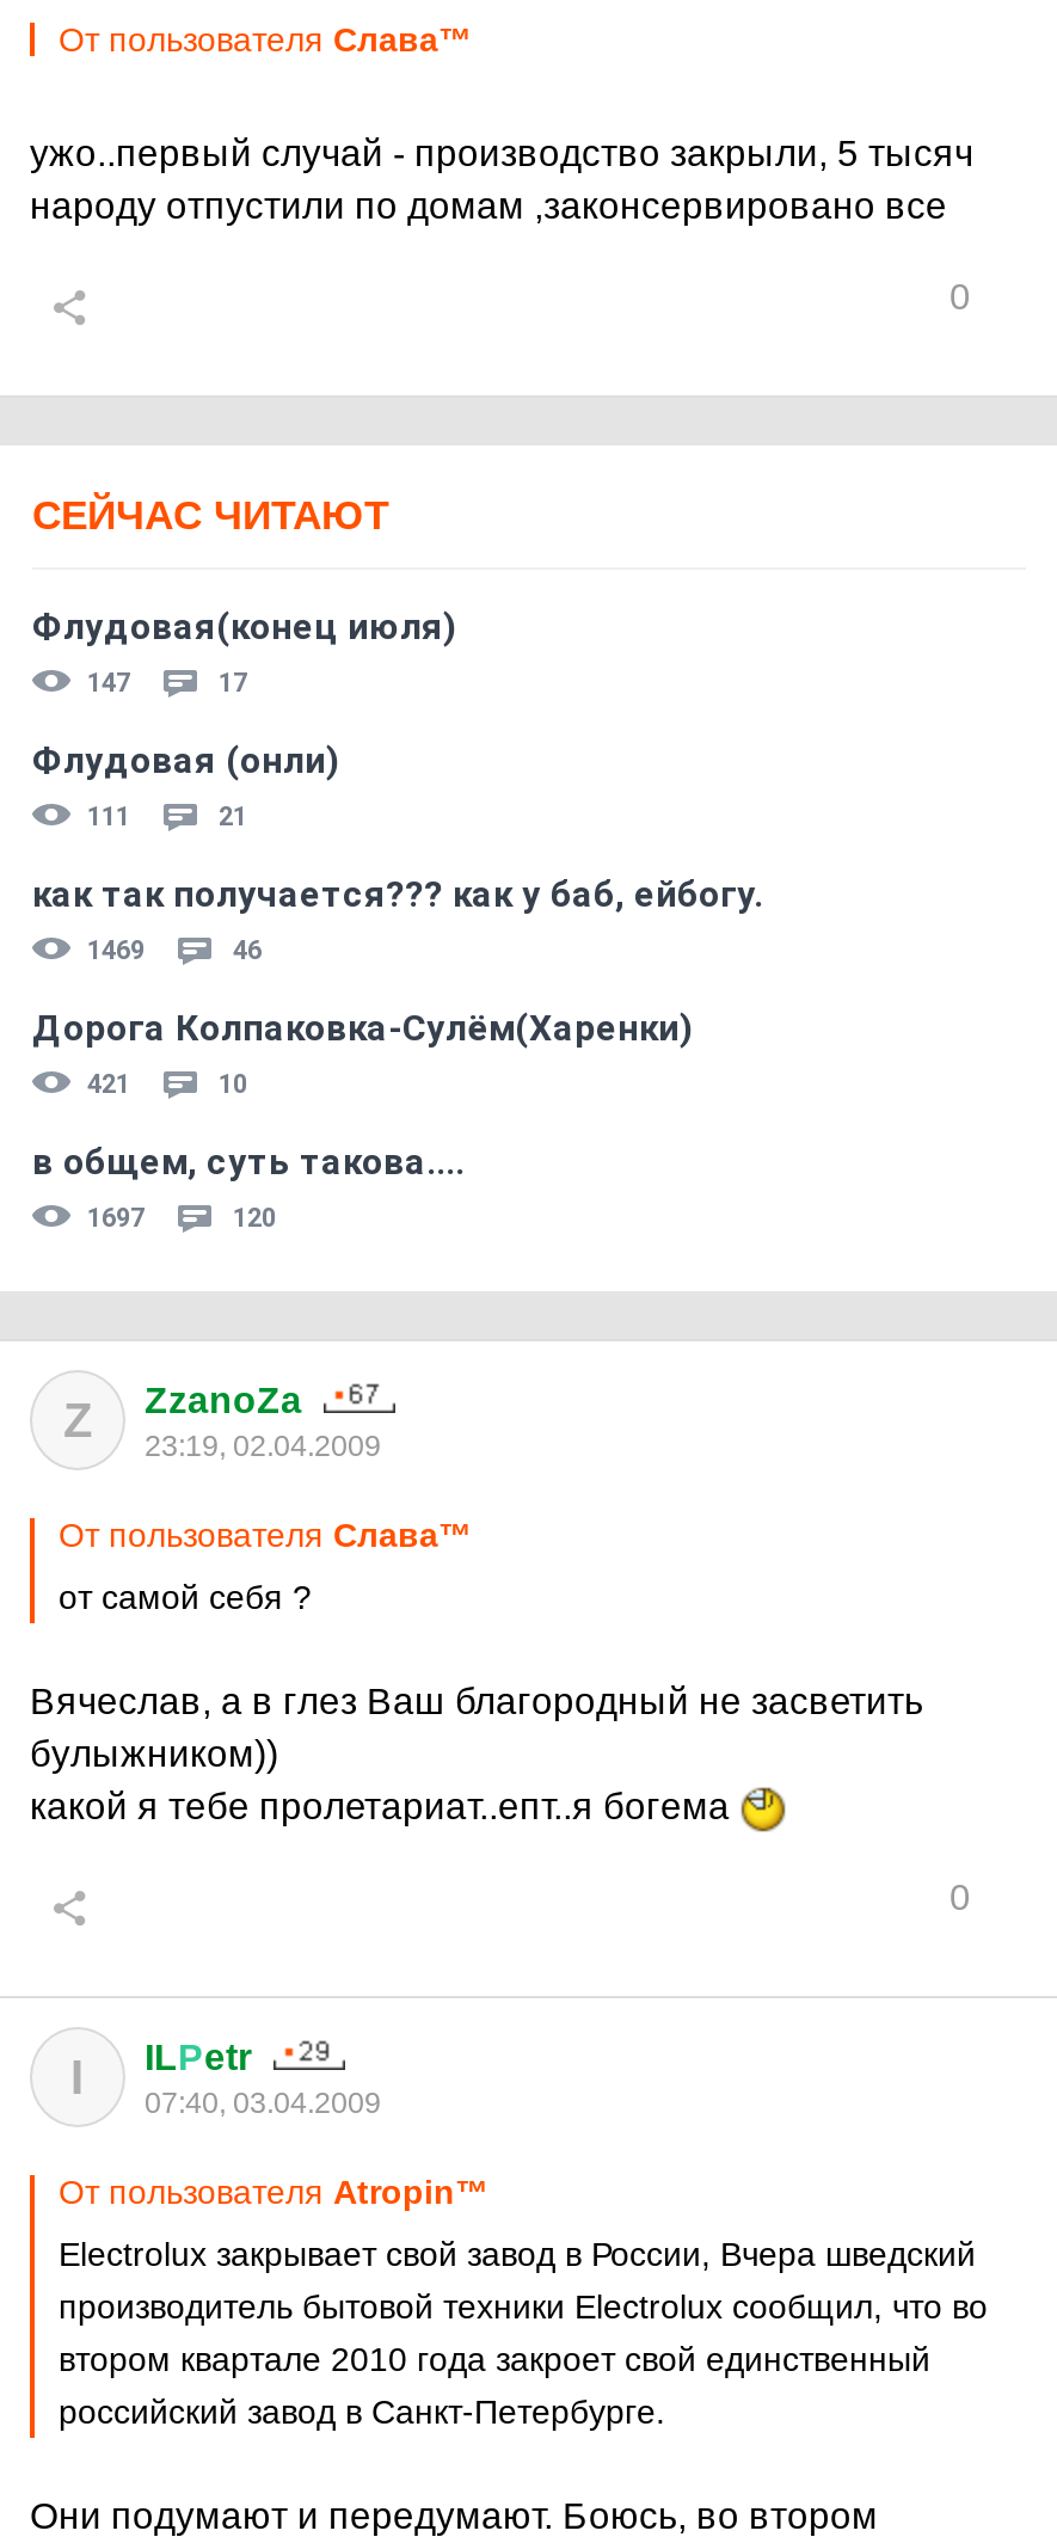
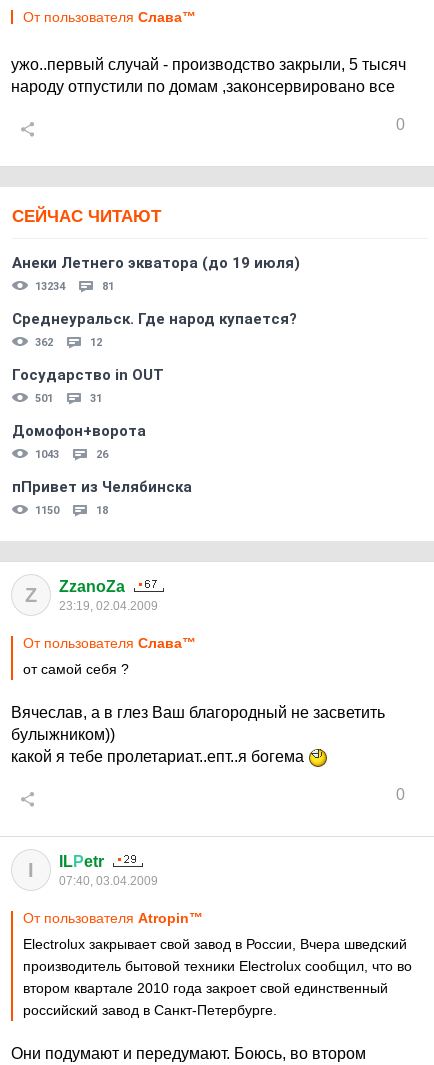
- Флудовая(конец июля)
- 147
- 17
+ Анеки Летнего экватора (до 19 июля)
+ 13234
+ 81

- Флудовая (онли)
- 111
- 21
+ Среднеуральск. Где народ купается?
+ 362
+ 12

- как так получается??? как у баб, ейбогу.
- 1469
- 46
+ Государство in OUT
+ 501
+ 31

- Дорога Колпаковка-Сулём(Харенки)
- 421
- 10
+ Домофон+ворота
+ 1043
+ 26

- в общем, суть такова....
- 1697
- 120
+ пПривет из Челябинска
+ 1150
+ 18
